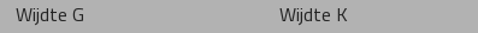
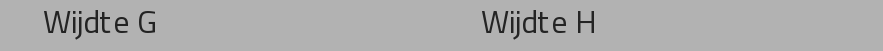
- Wijdte K
+ Wijdte H
